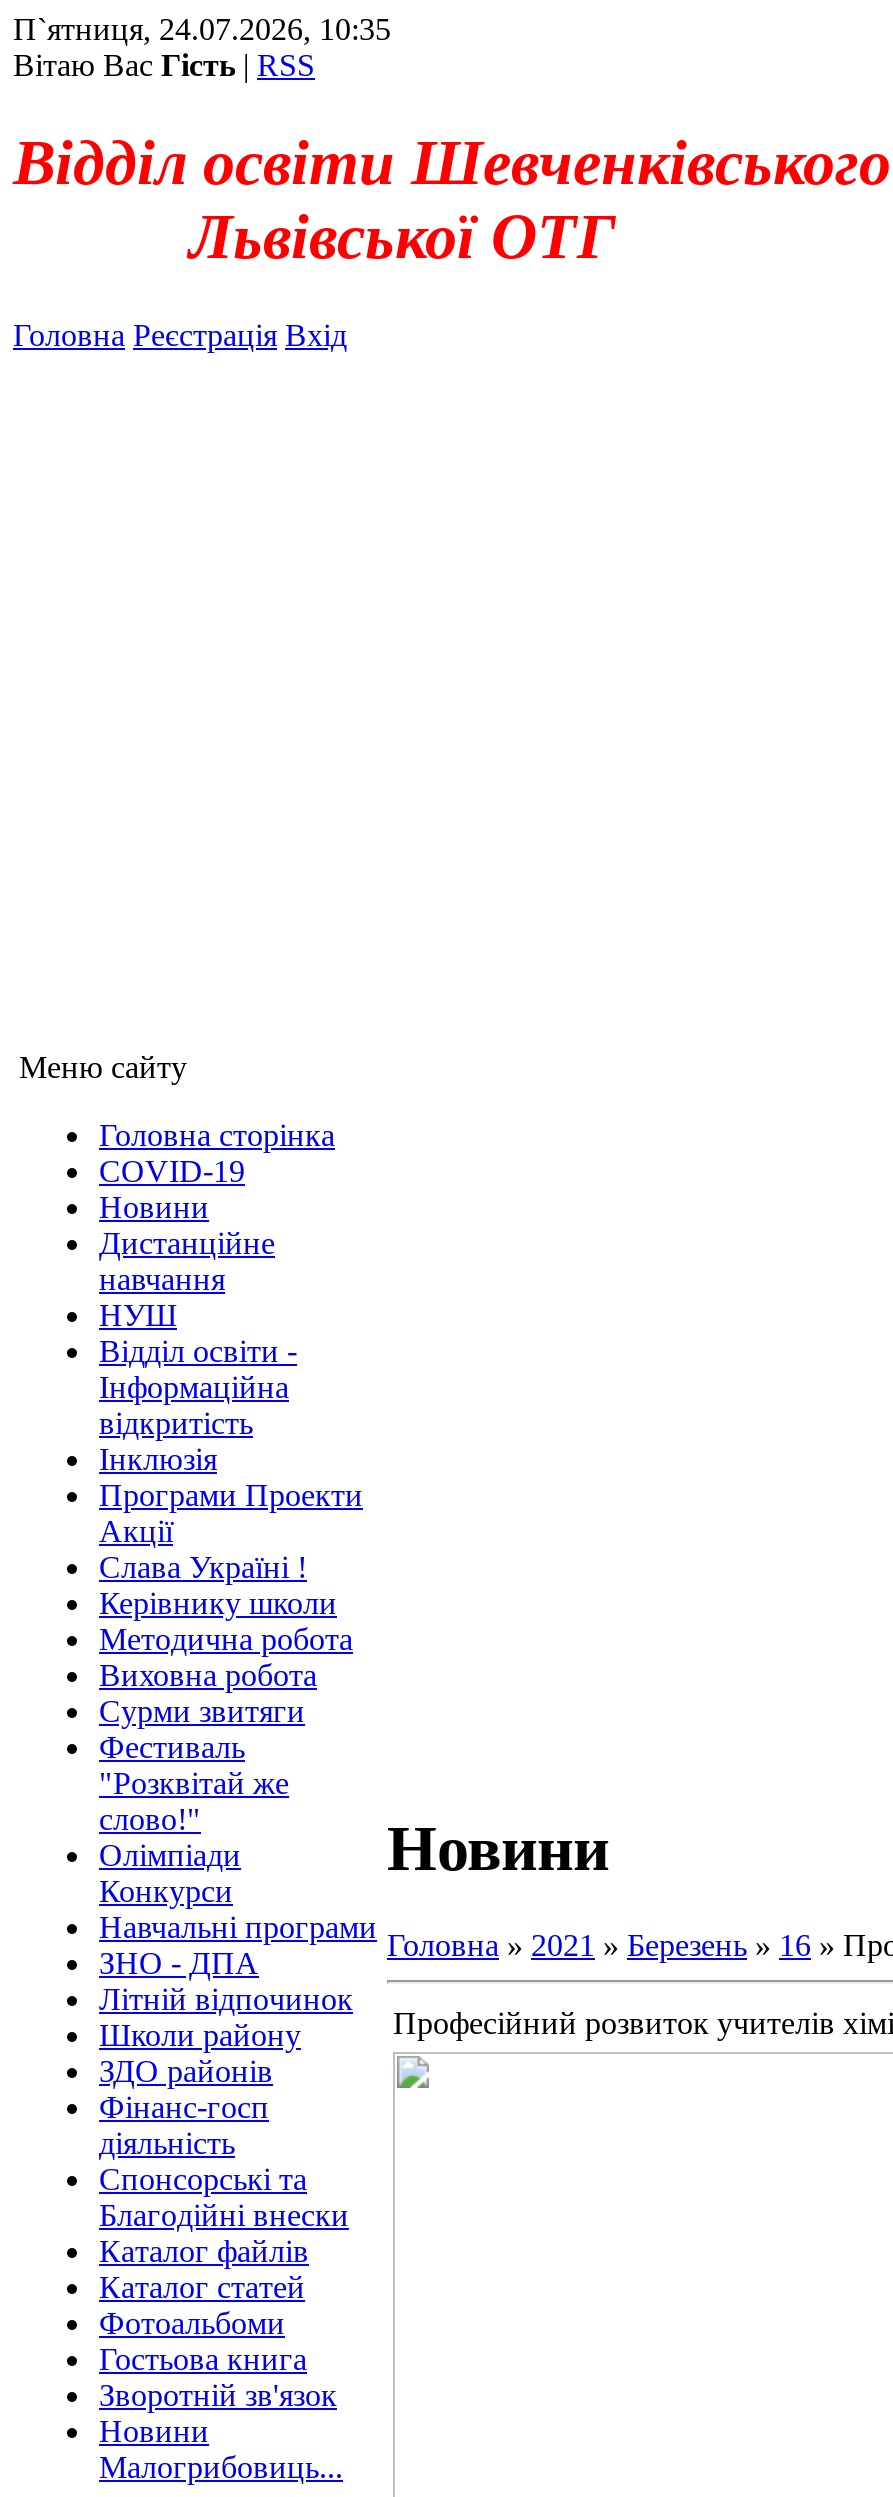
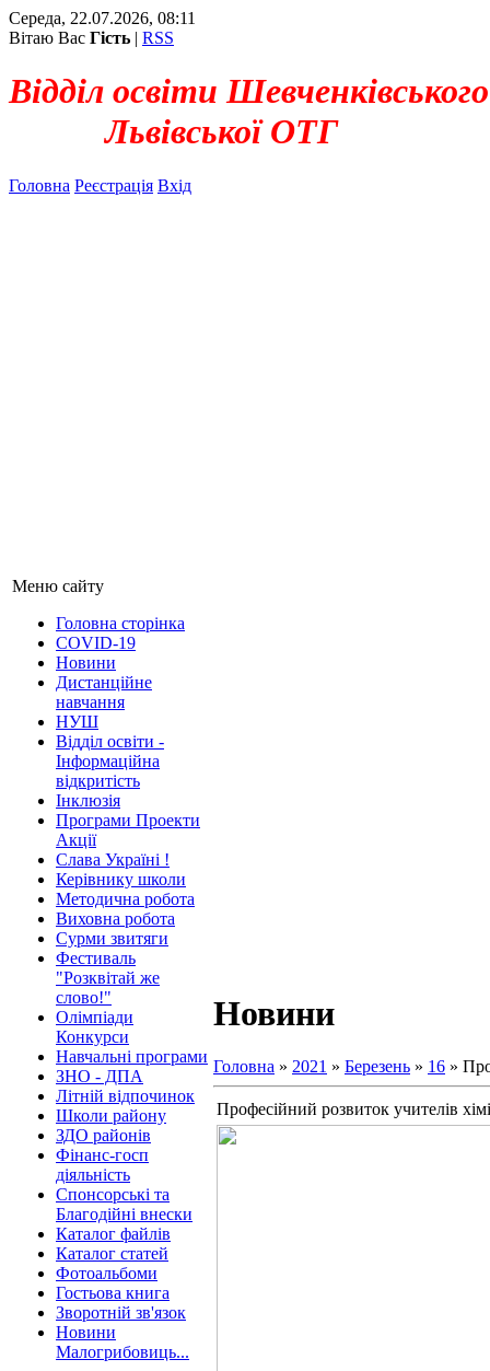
- П`ятниця, 24.07.2026, 10:35
+ Середа, 22.07.2026, 08:11
